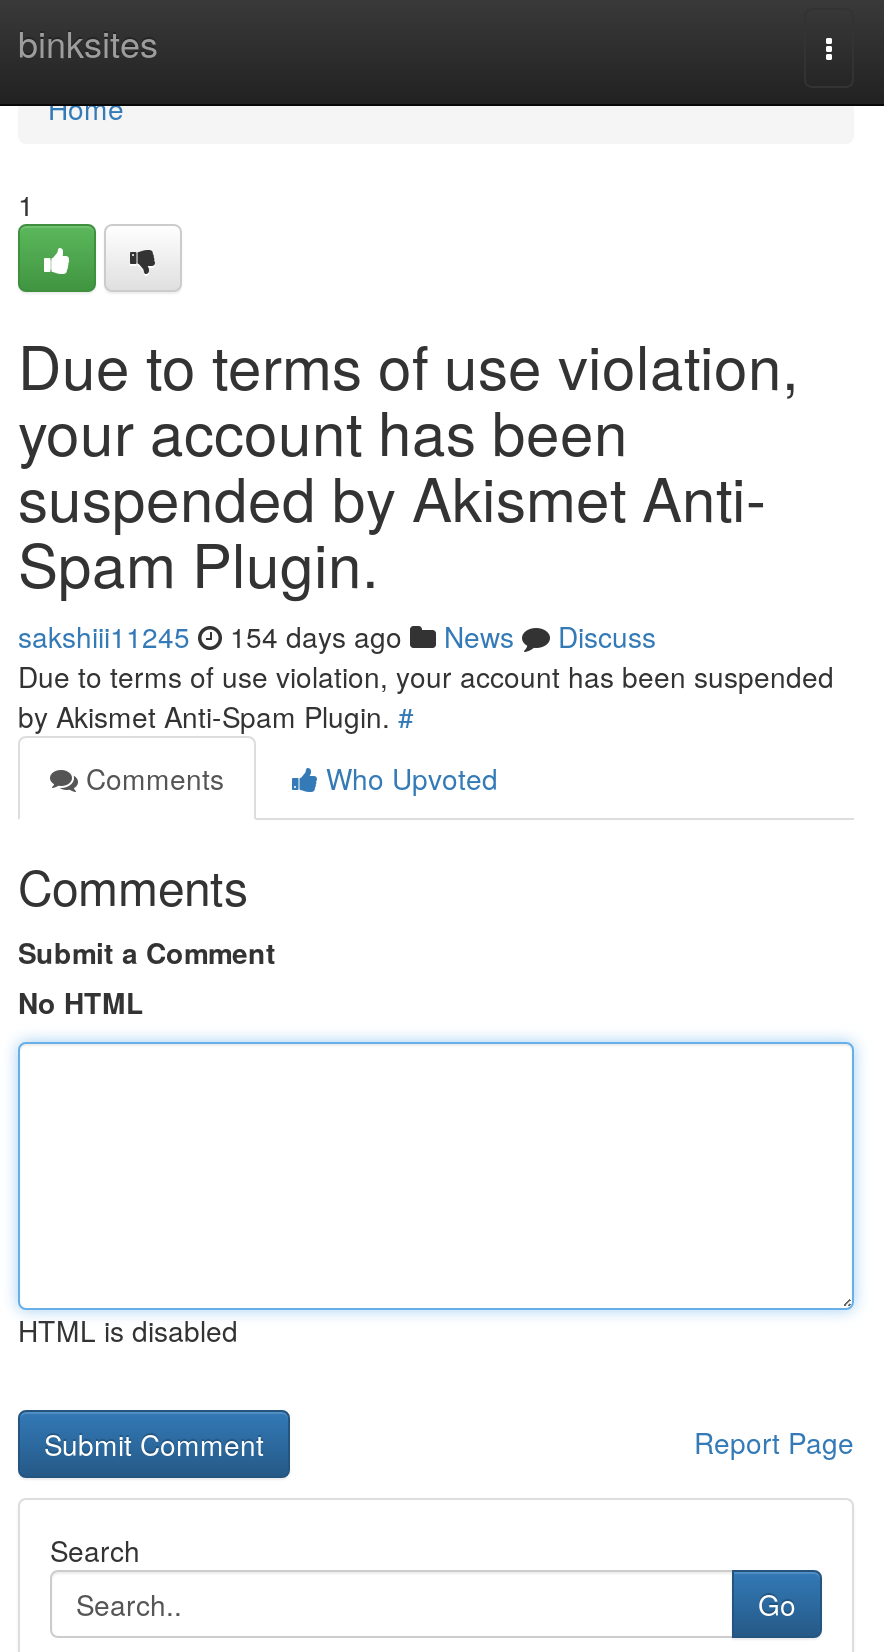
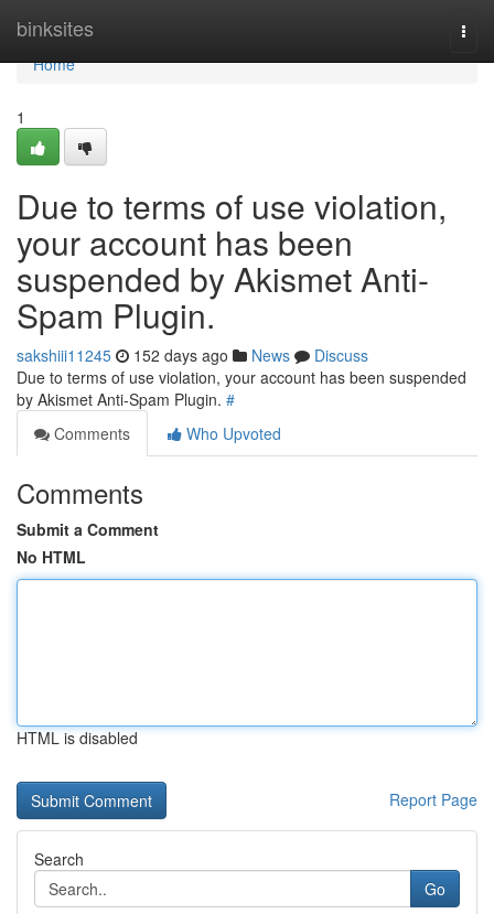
- sakshiii11245 154 days ago News Discuss
+ sakshiii11245 152 days ago News Discuss
